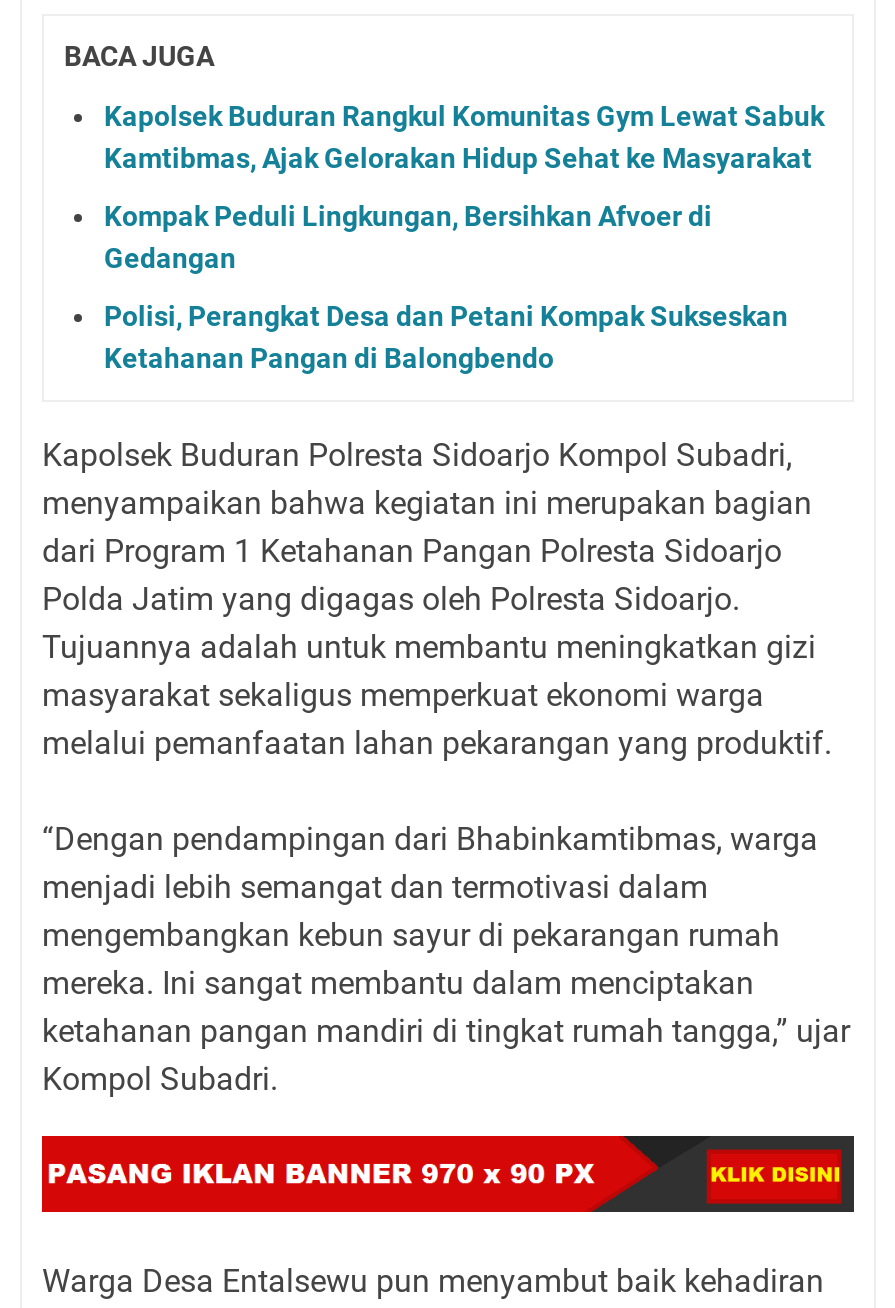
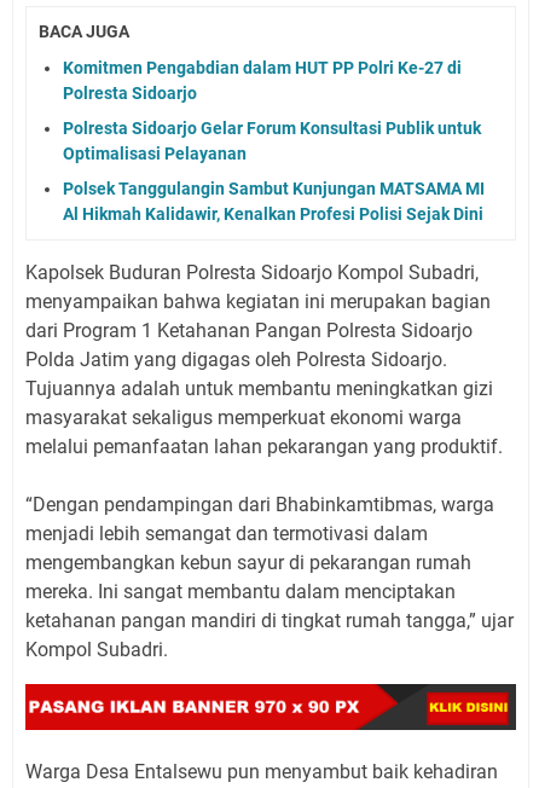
- Kapolsek Buduran Rangkul Komunitas Gym Lewat Sabuk
- Kamtibmas, Ajak Gelorakan Hidup Sehat ke Masyarakat
+ Komitmen Pengabdian dalam HUT PP Polri Ke-27 di
+ Polresta Sidoarjo

- Kompak Peduli Lingkungan, Bersihkan Afvoer di
- Gedangan
+ Polresta Sidoarjo Gelar Forum Konsultasi Publik untuk
+ Optimalisasi Pelayanan

- Polisi, Perangkat Desa dan Petani Kompak Sukseskan
- Ketahanan Pangan di Balongbendo
+ Polsek Tanggulangin Sambut Kunjungan MATSAMA MI
+ Al Hikmah Kalidawir, Kenalkan Profesi Polisi Sejak Dini
